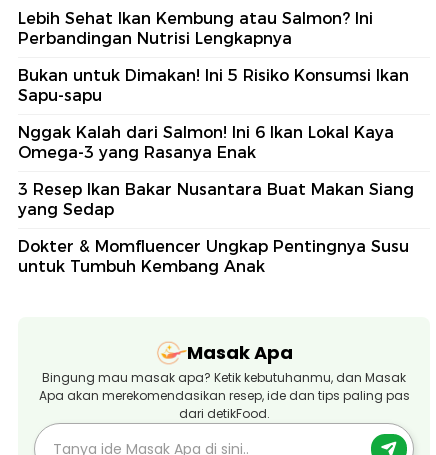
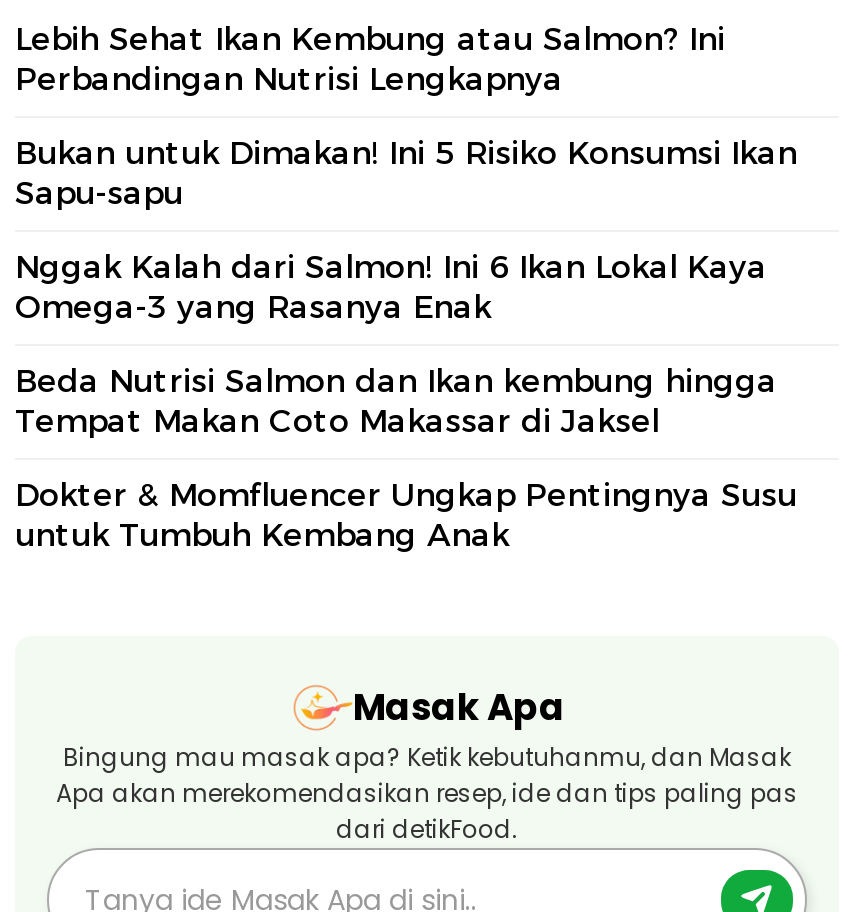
- 3 Resep Ikan Bakar Nusantara Buat Makan Siang
- yang Sedap
+ Beda Nutrisi Salmon dan Ikan kembung hingga
+ Tempat Makan Coto Makassar di Jaksel
